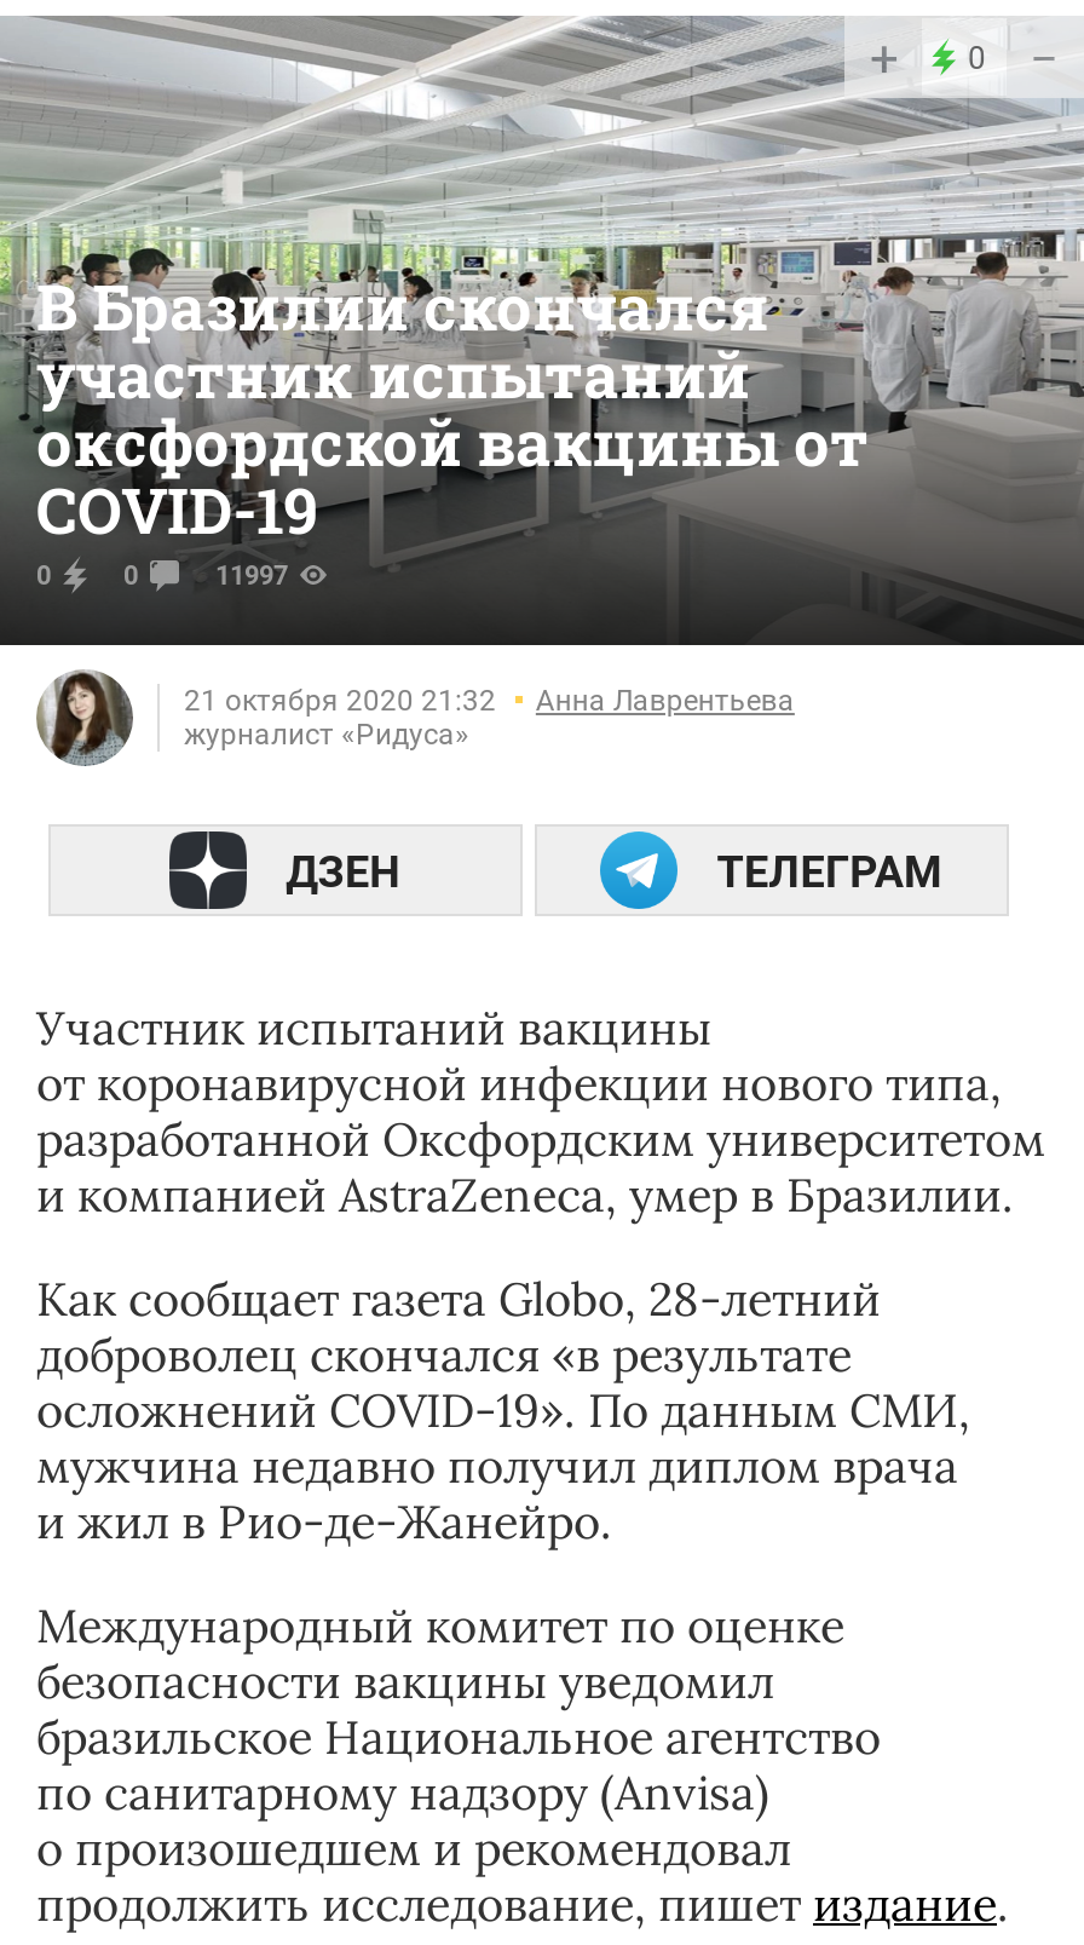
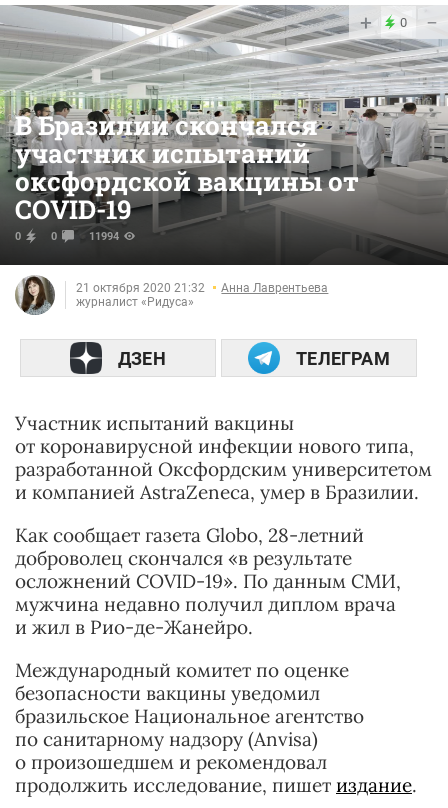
- 11997
+ 11994
